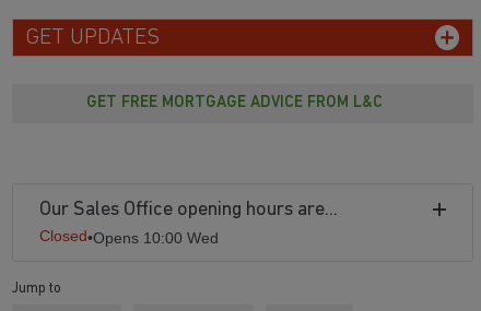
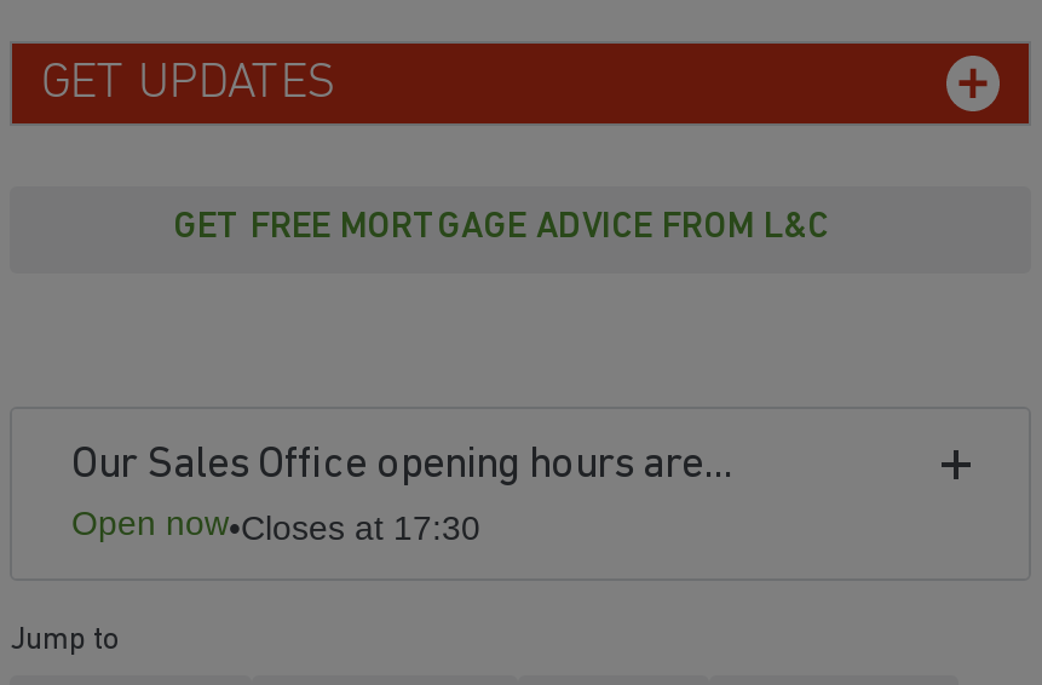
- Closed•Opens 10:00 Wed
+ Open now•Closes at 17:30
